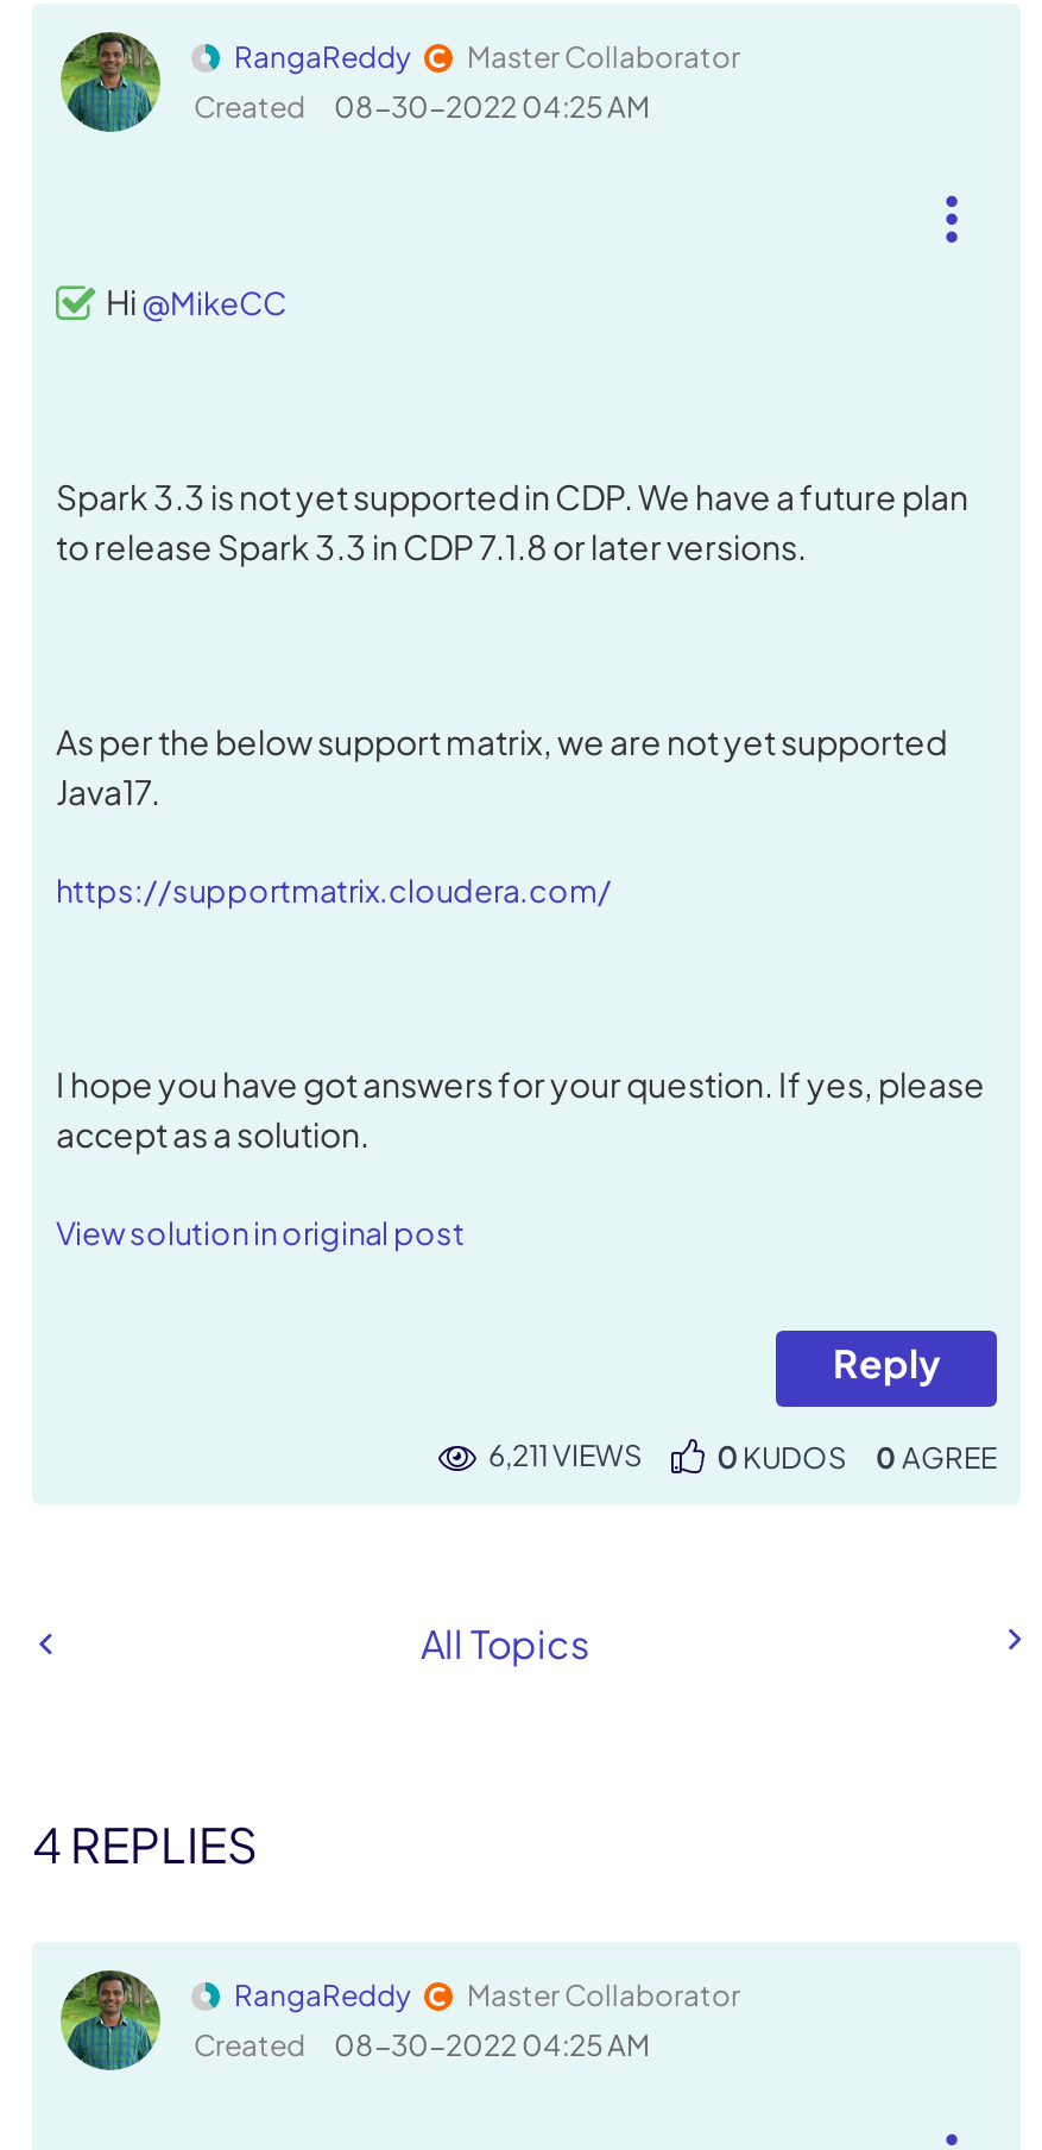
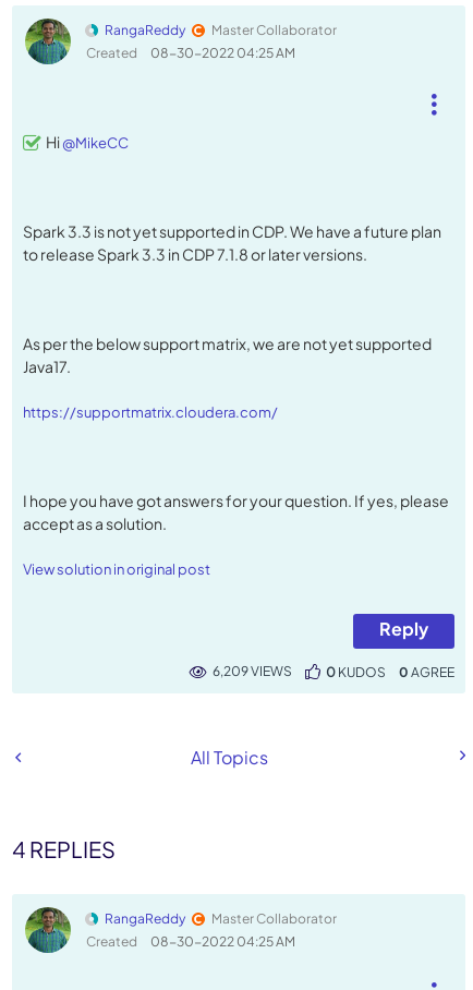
- 6,211 VIEWS
+ 6,209 VIEWS
